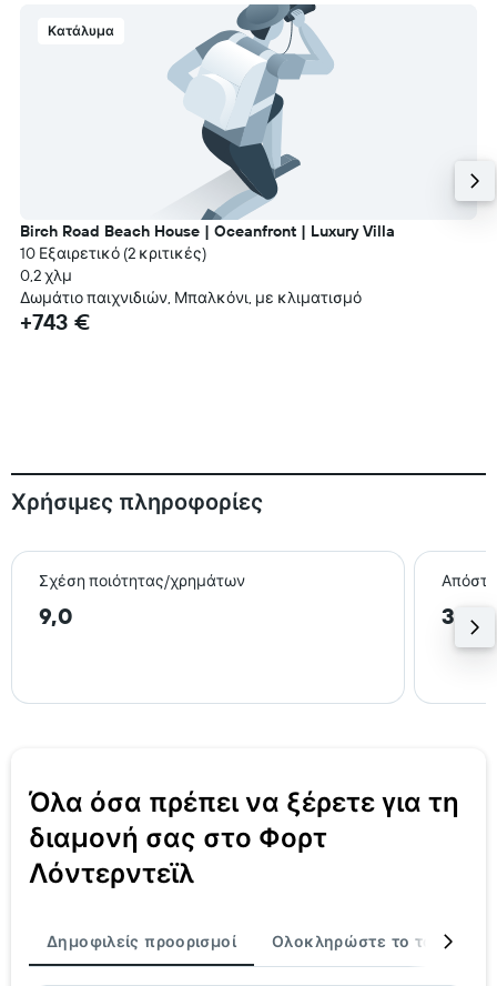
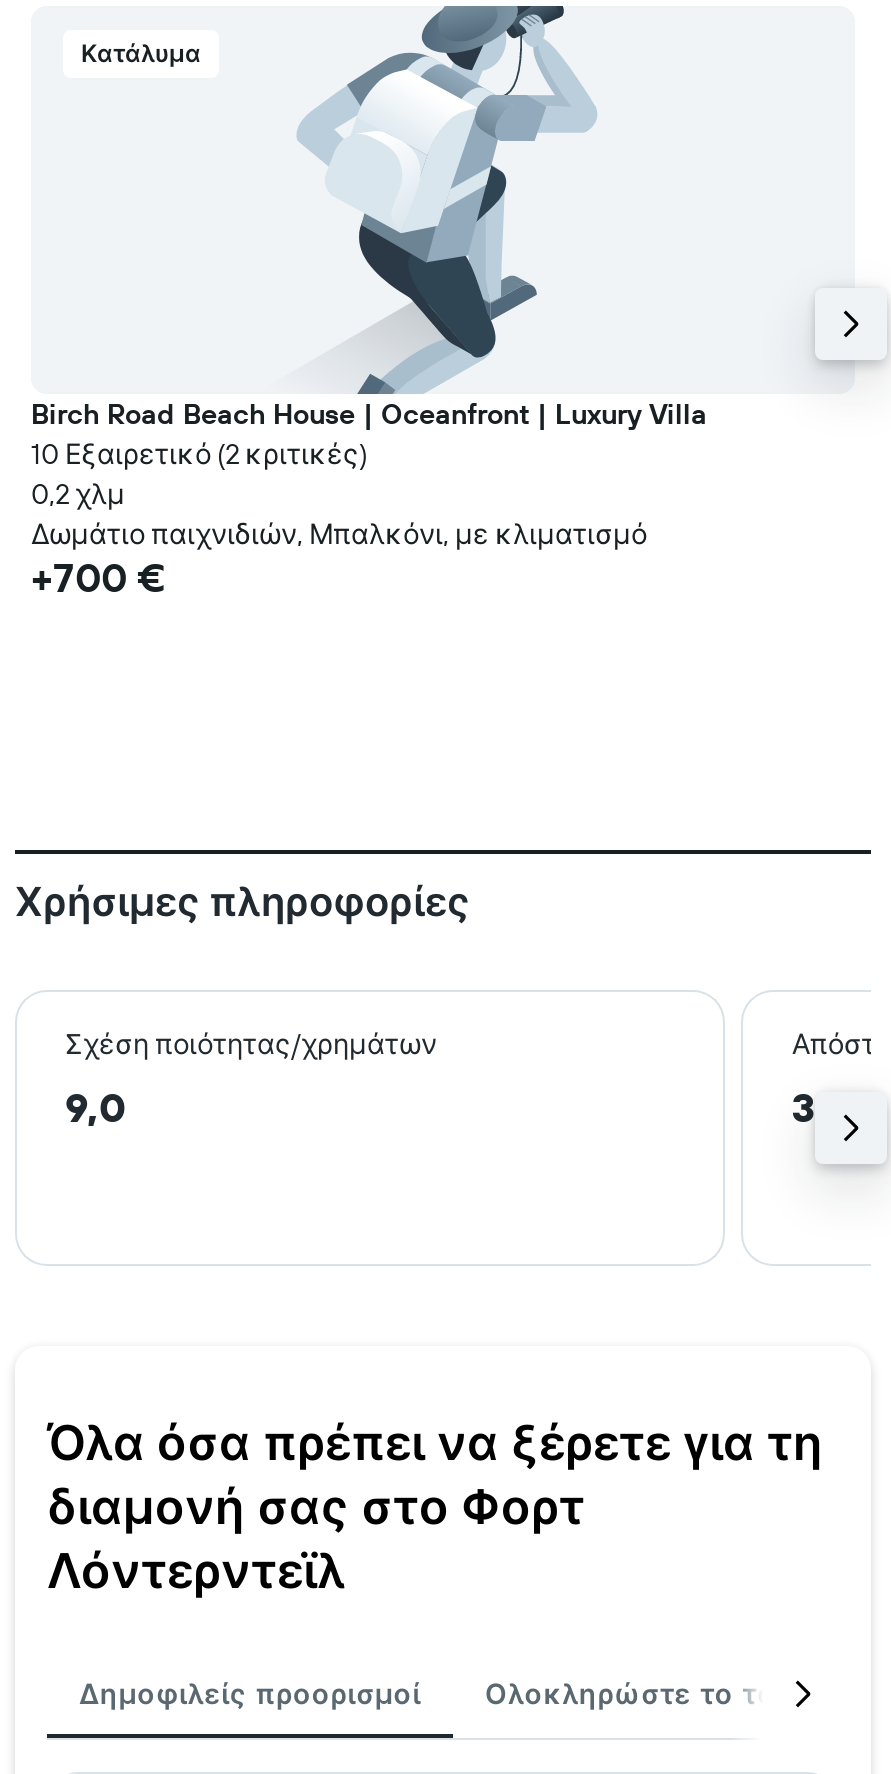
- +743 €
+ +700 €
